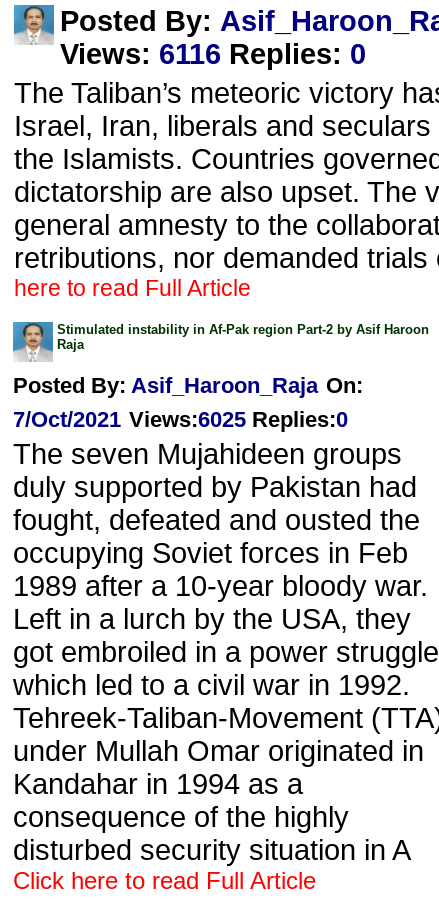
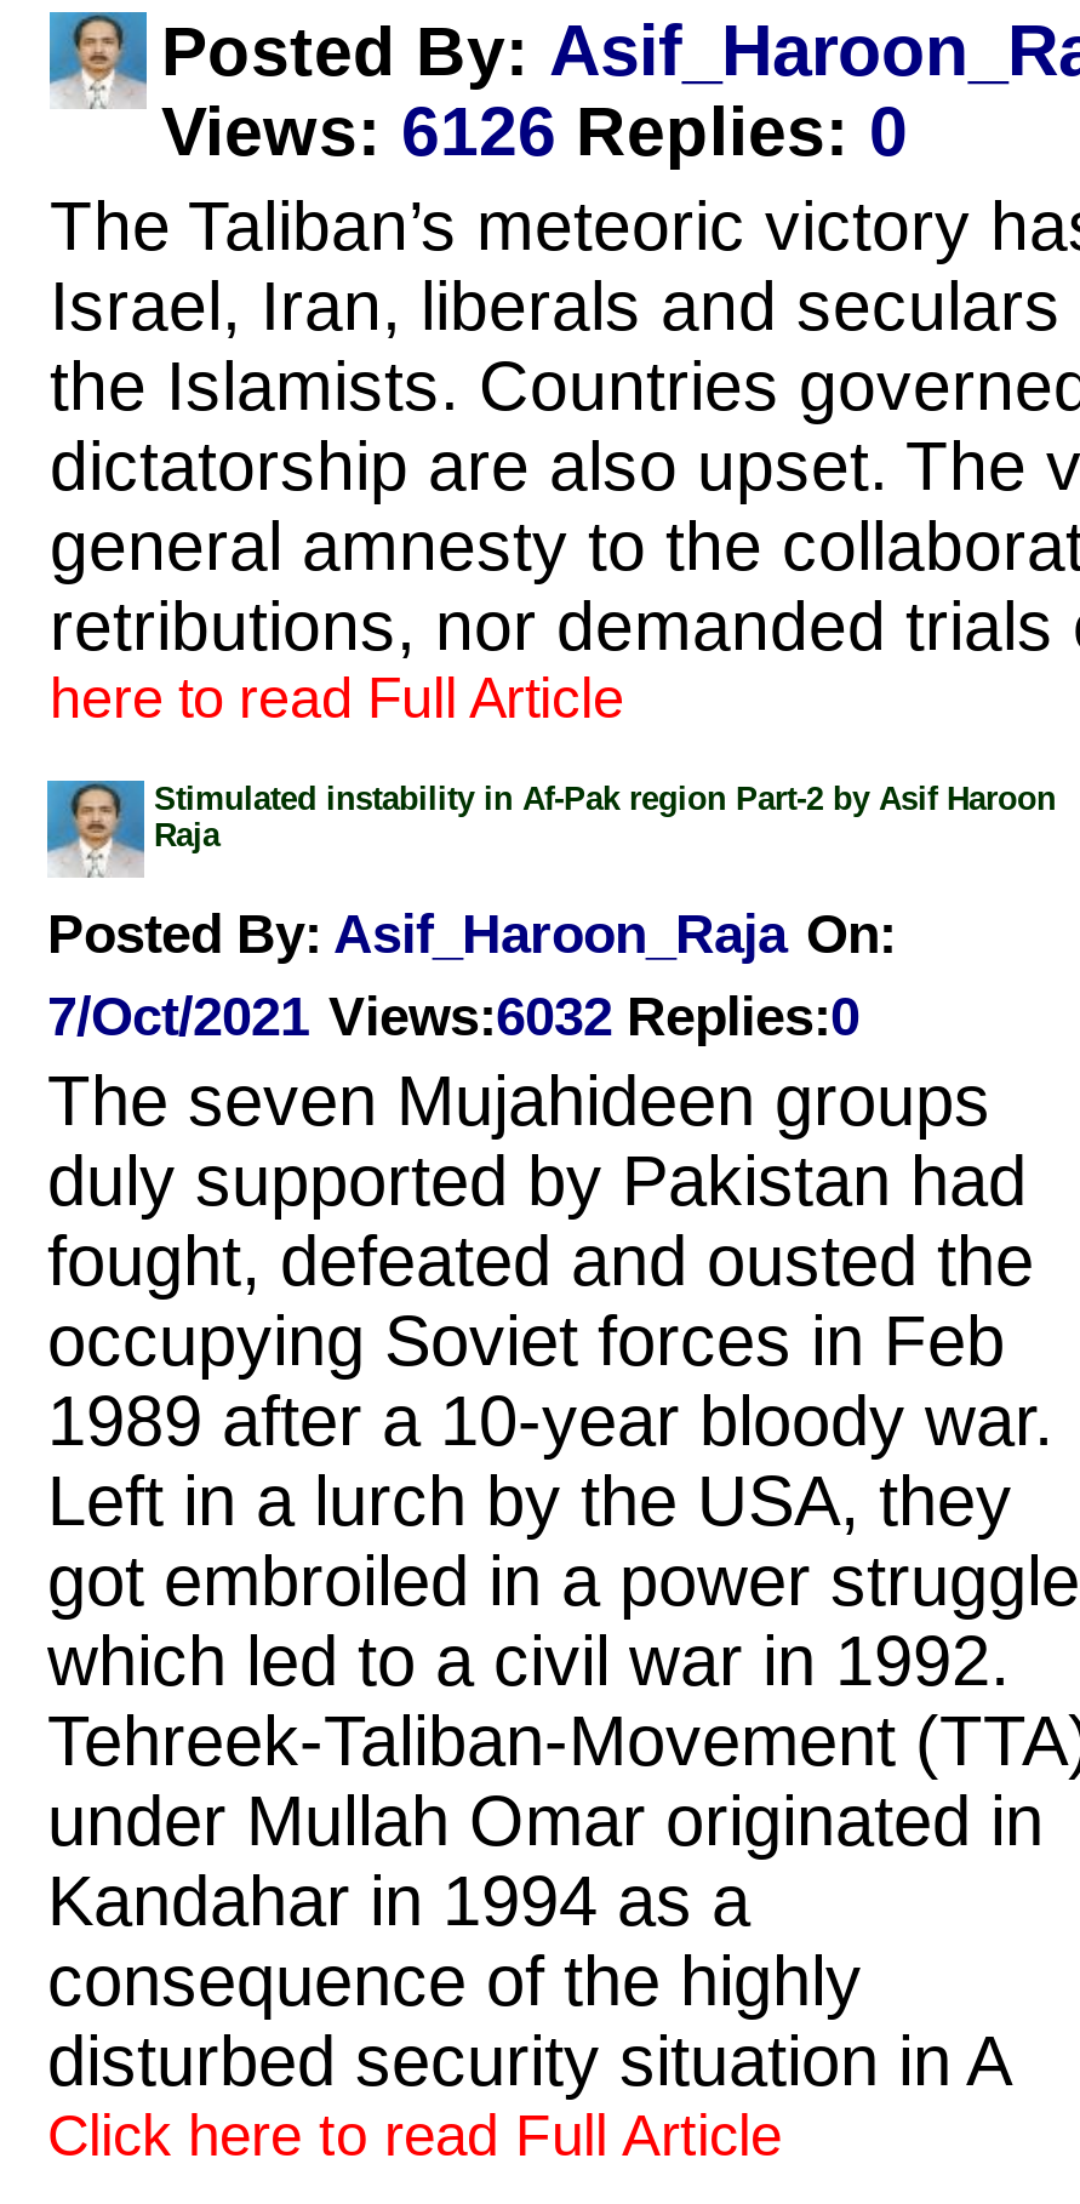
- Views: 6116 Replies: 0
+ Views: 6126 Replies: 0

- 7/Oct/2021 Views:6025 Replies:0
+ 7/Oct/2021 Views:6032 Replies:0
